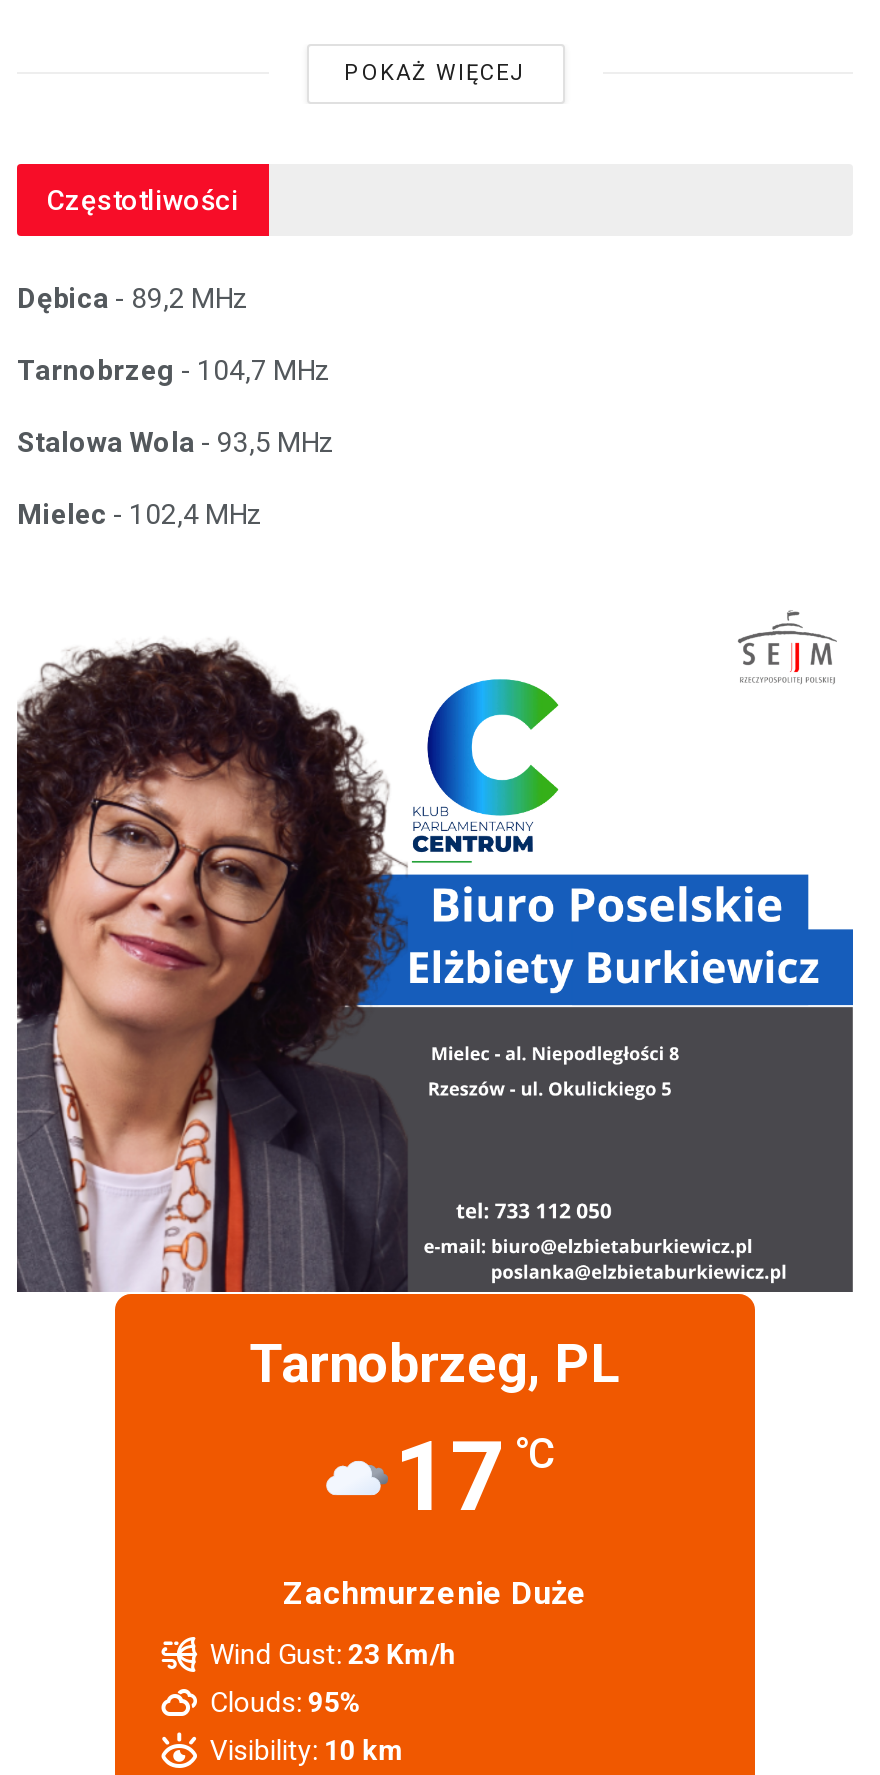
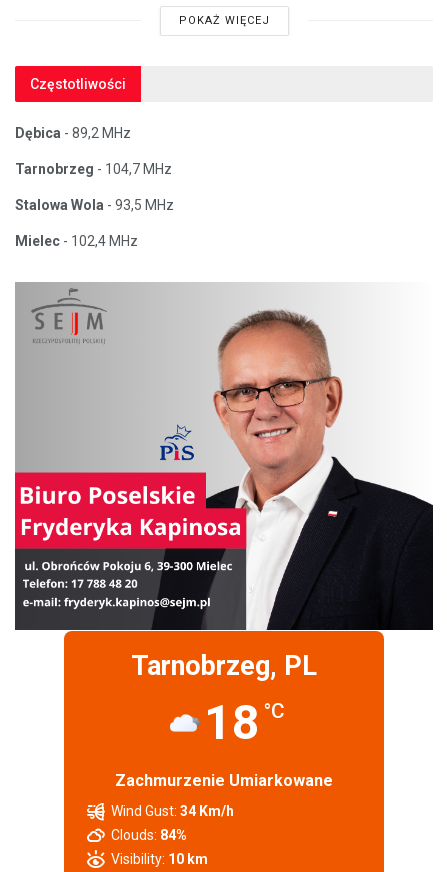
- [image]
+ [image]

- 17 °C
+ 18 °C

- Zachmurzenie Duże
+ Zachmurzenie Umiarkowane

- Wind Gust: 23 Km/h
+ Wind Gust: 34 Km/h

- Clouds: 95%
+ Clouds: 84%
